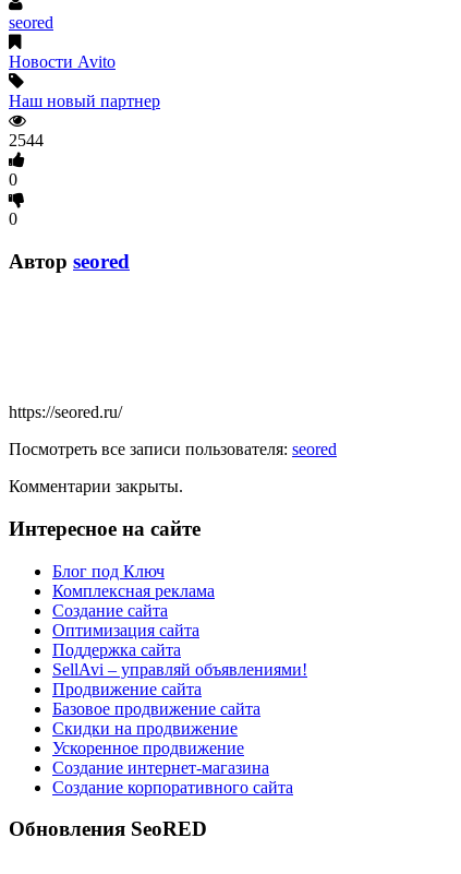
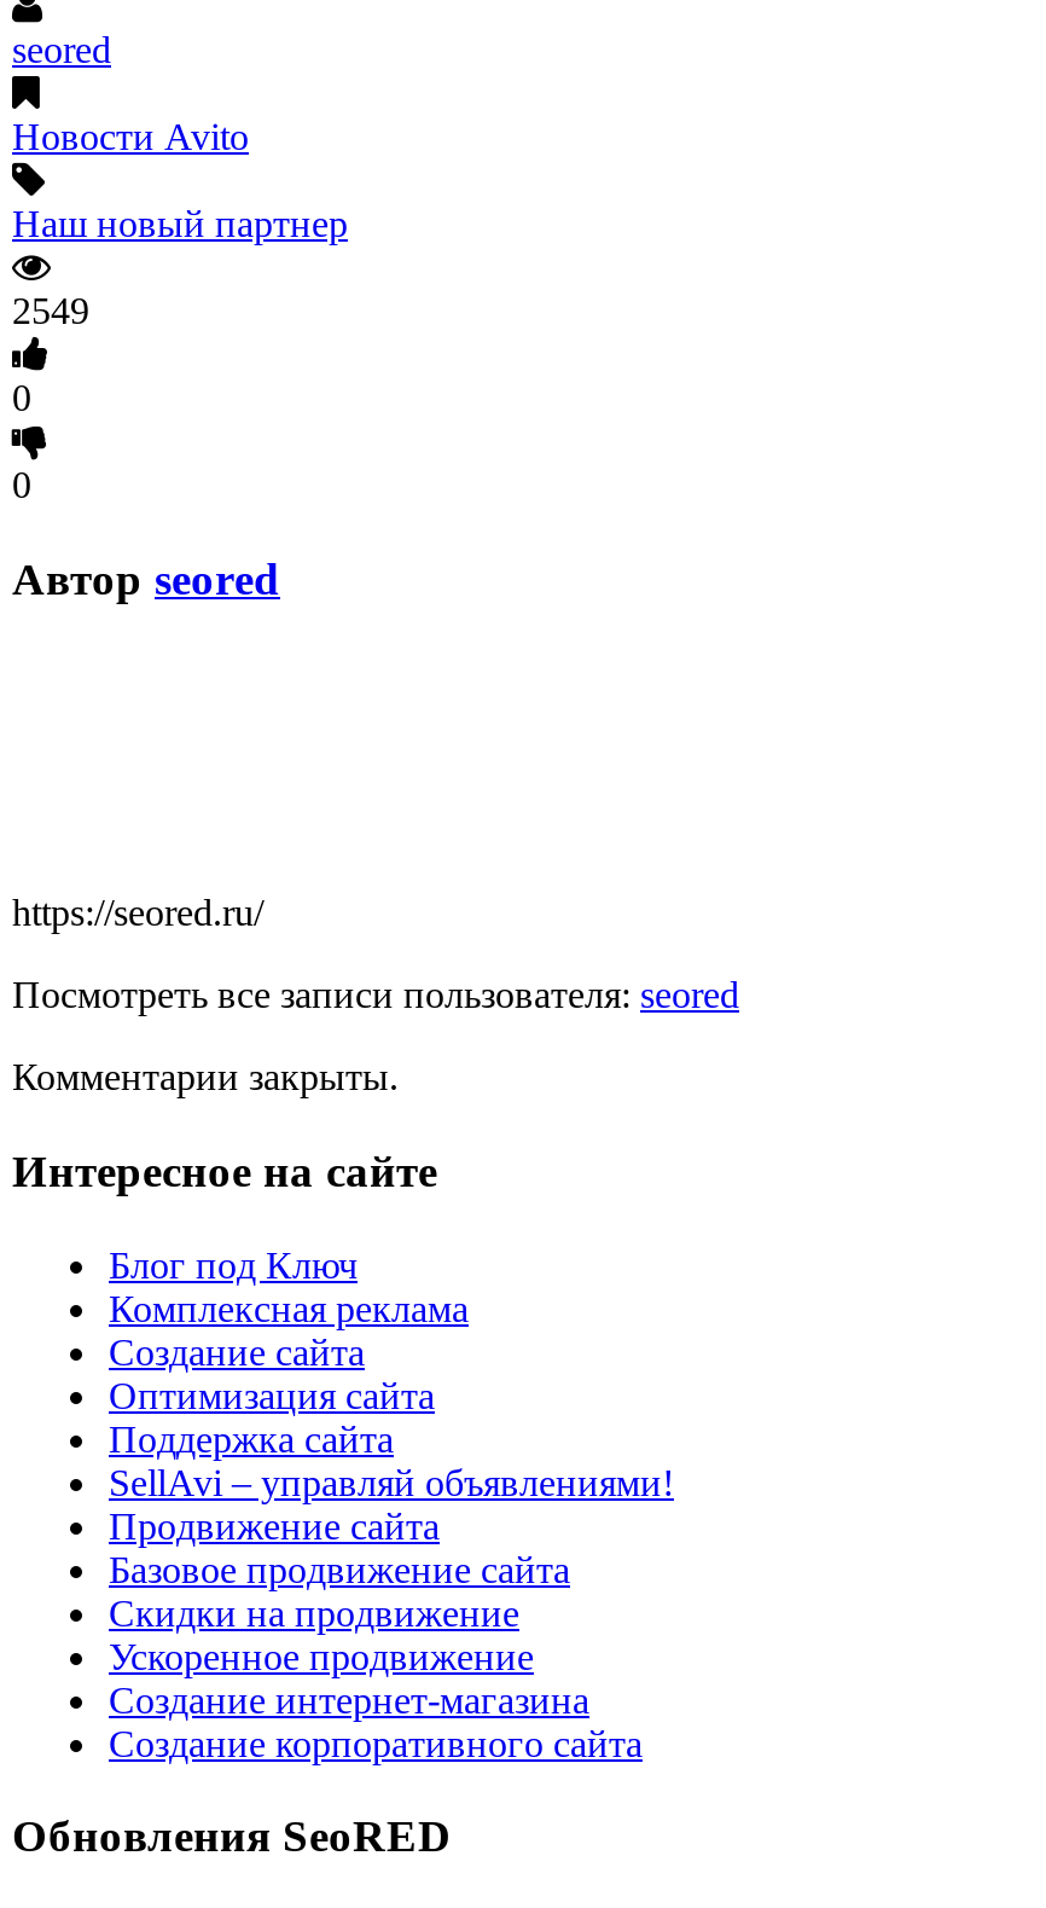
- 2544
+ 2549
